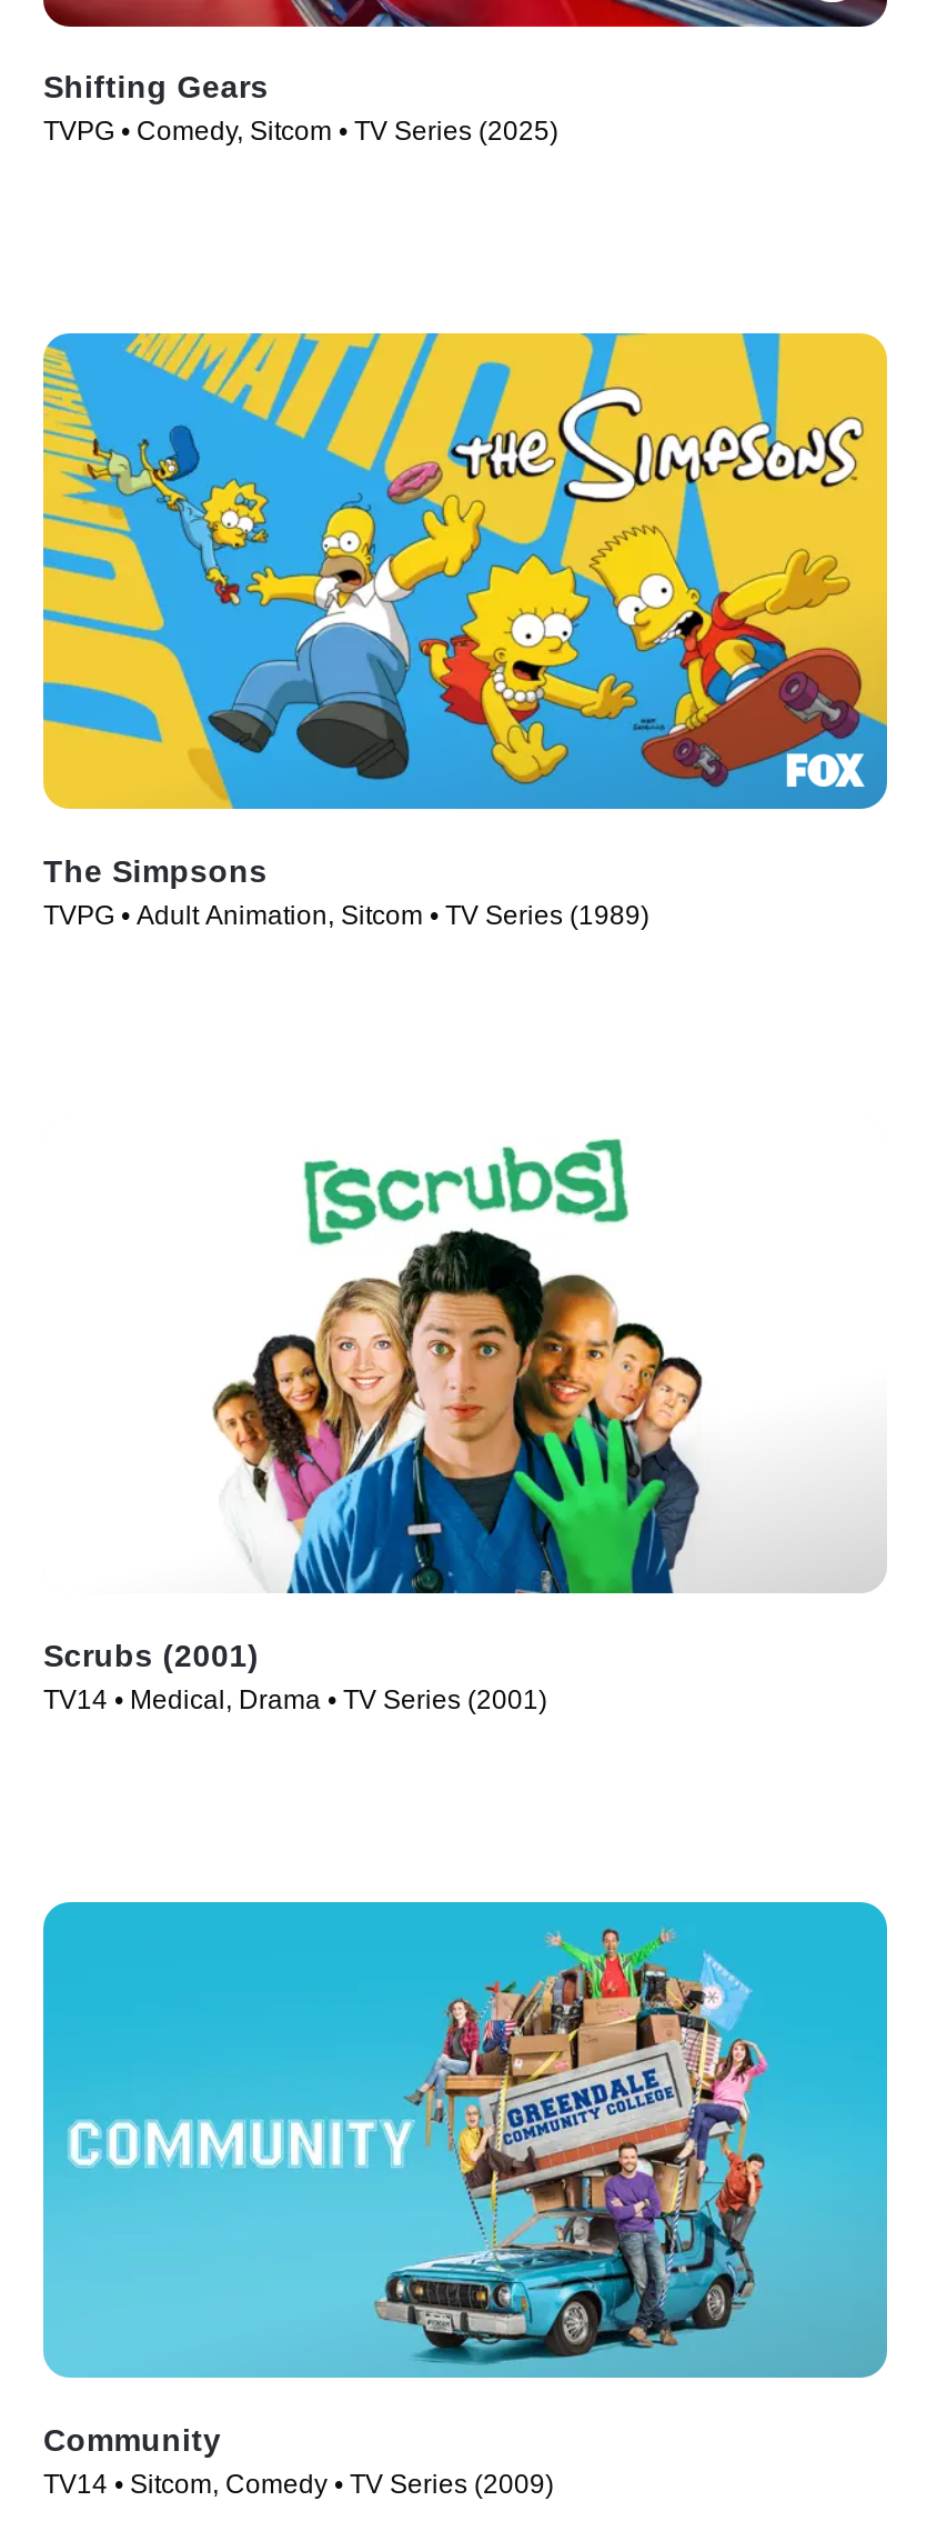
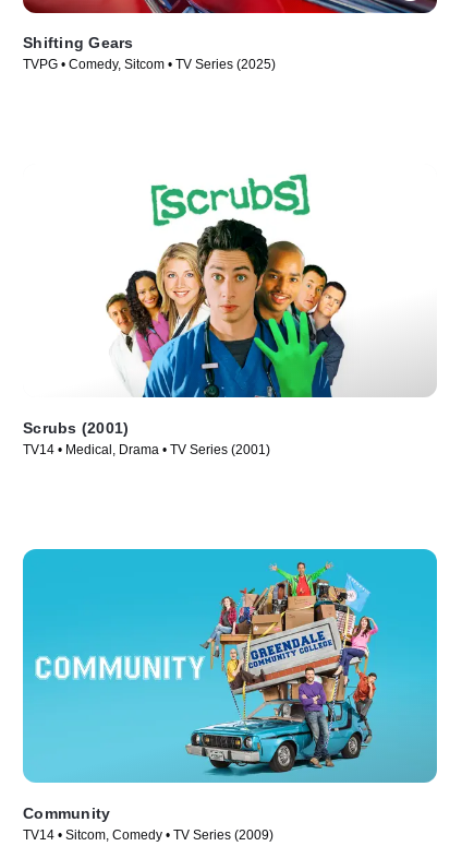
- [image]
- The Simpsons
- TVPG • Adult Animation, Sitcom • TV Series (1989)
